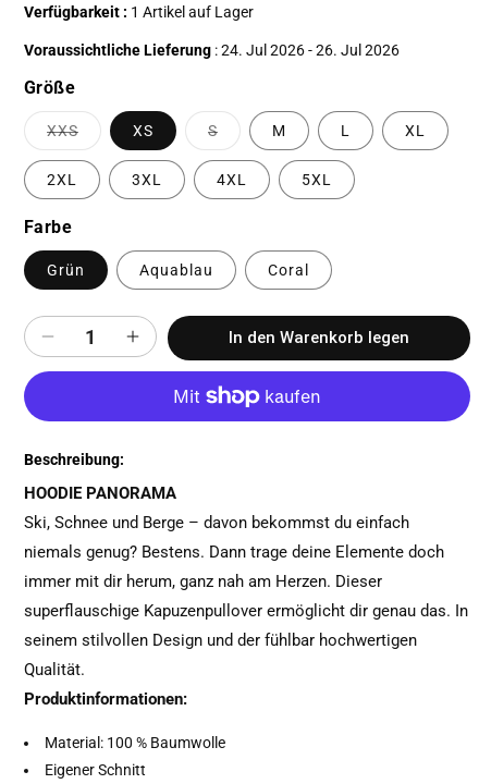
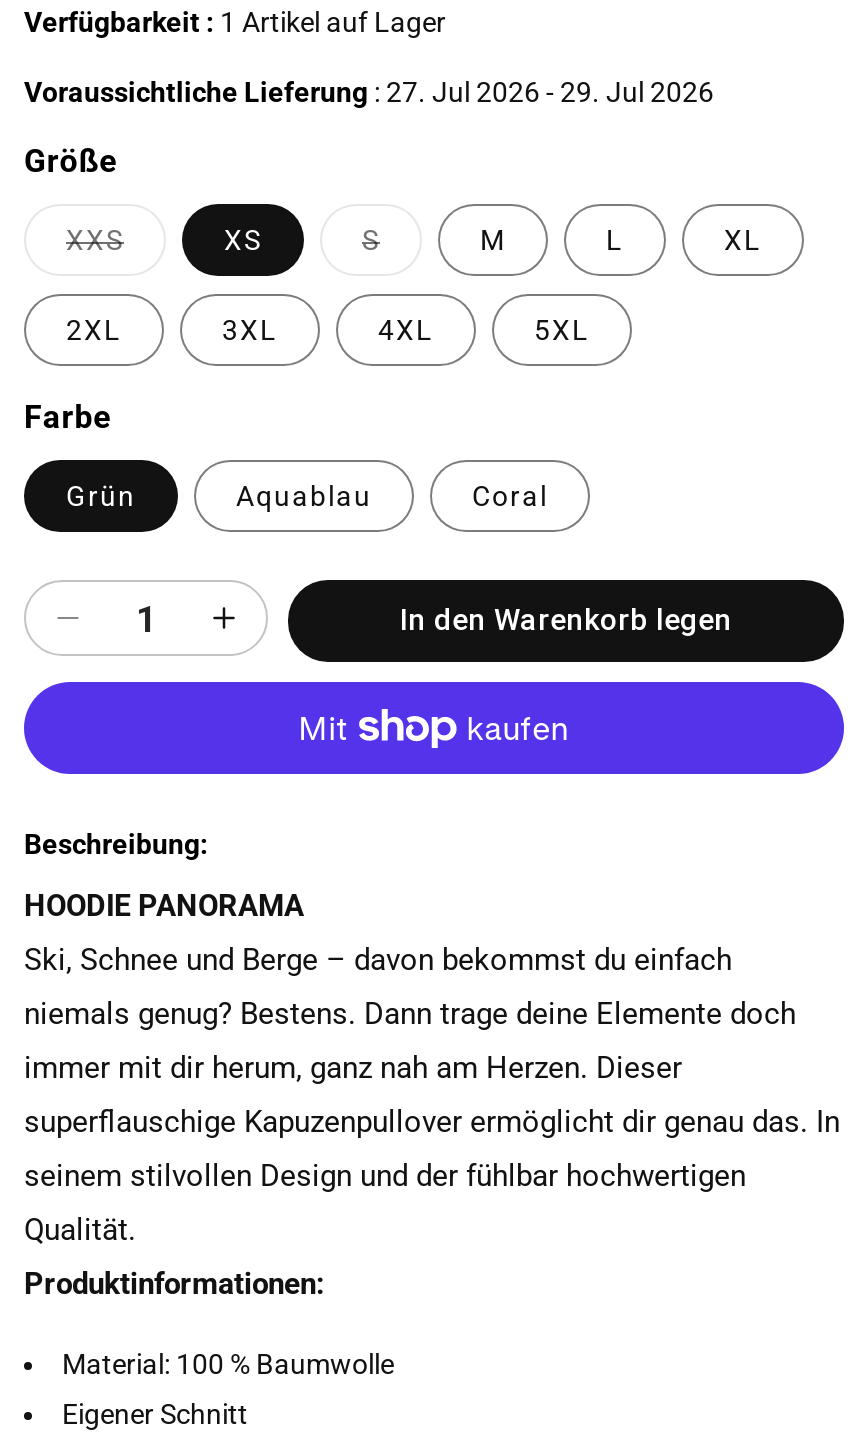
- Voraussichtliche Lieferung: 24. Jul 2026 - 26. Jul 2026
+ Voraussichtliche Lieferung: 27. Jul 2026 - 29. Jul 2026
